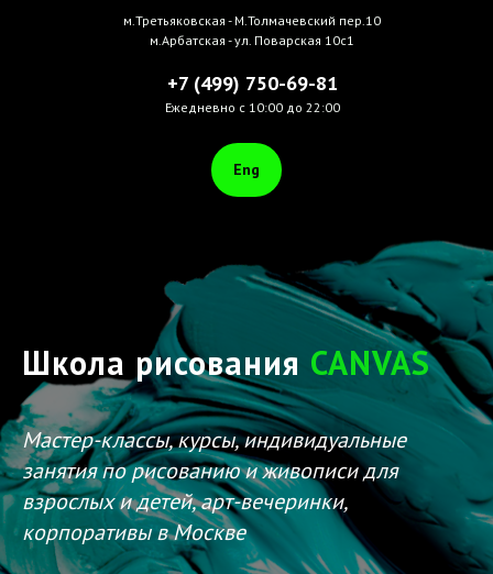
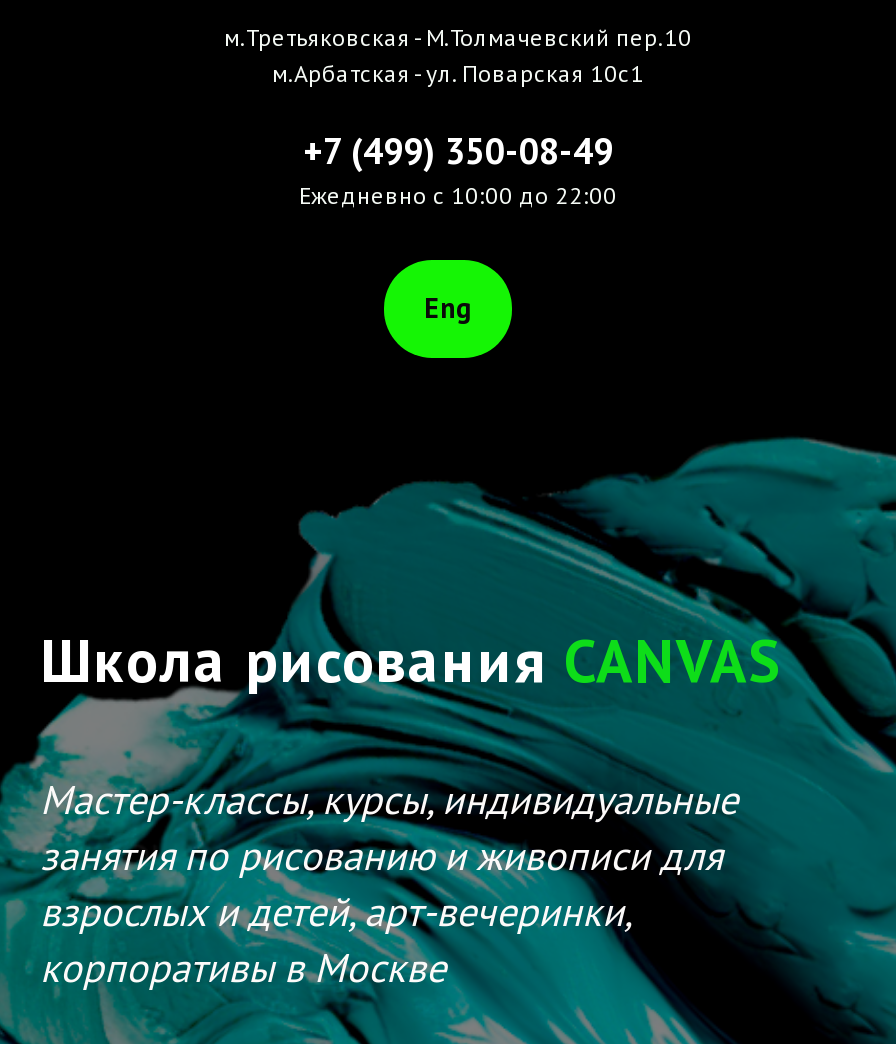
- +7 (499) 750-69-81
+ +7 (499) 350-08-49
